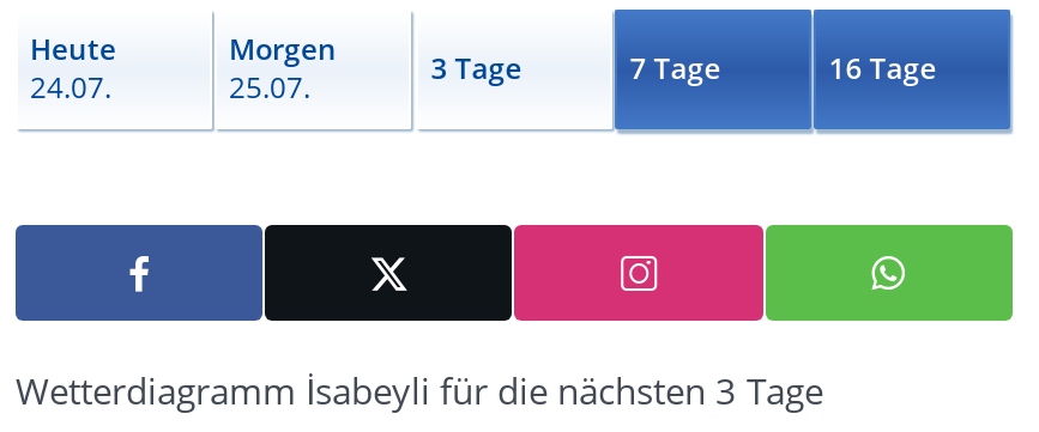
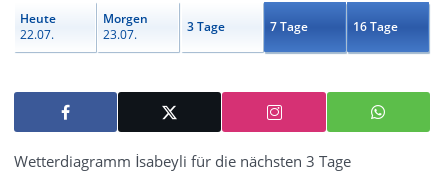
- 24.07.
+ 22.07.

- 25.07.
+ 23.07.
